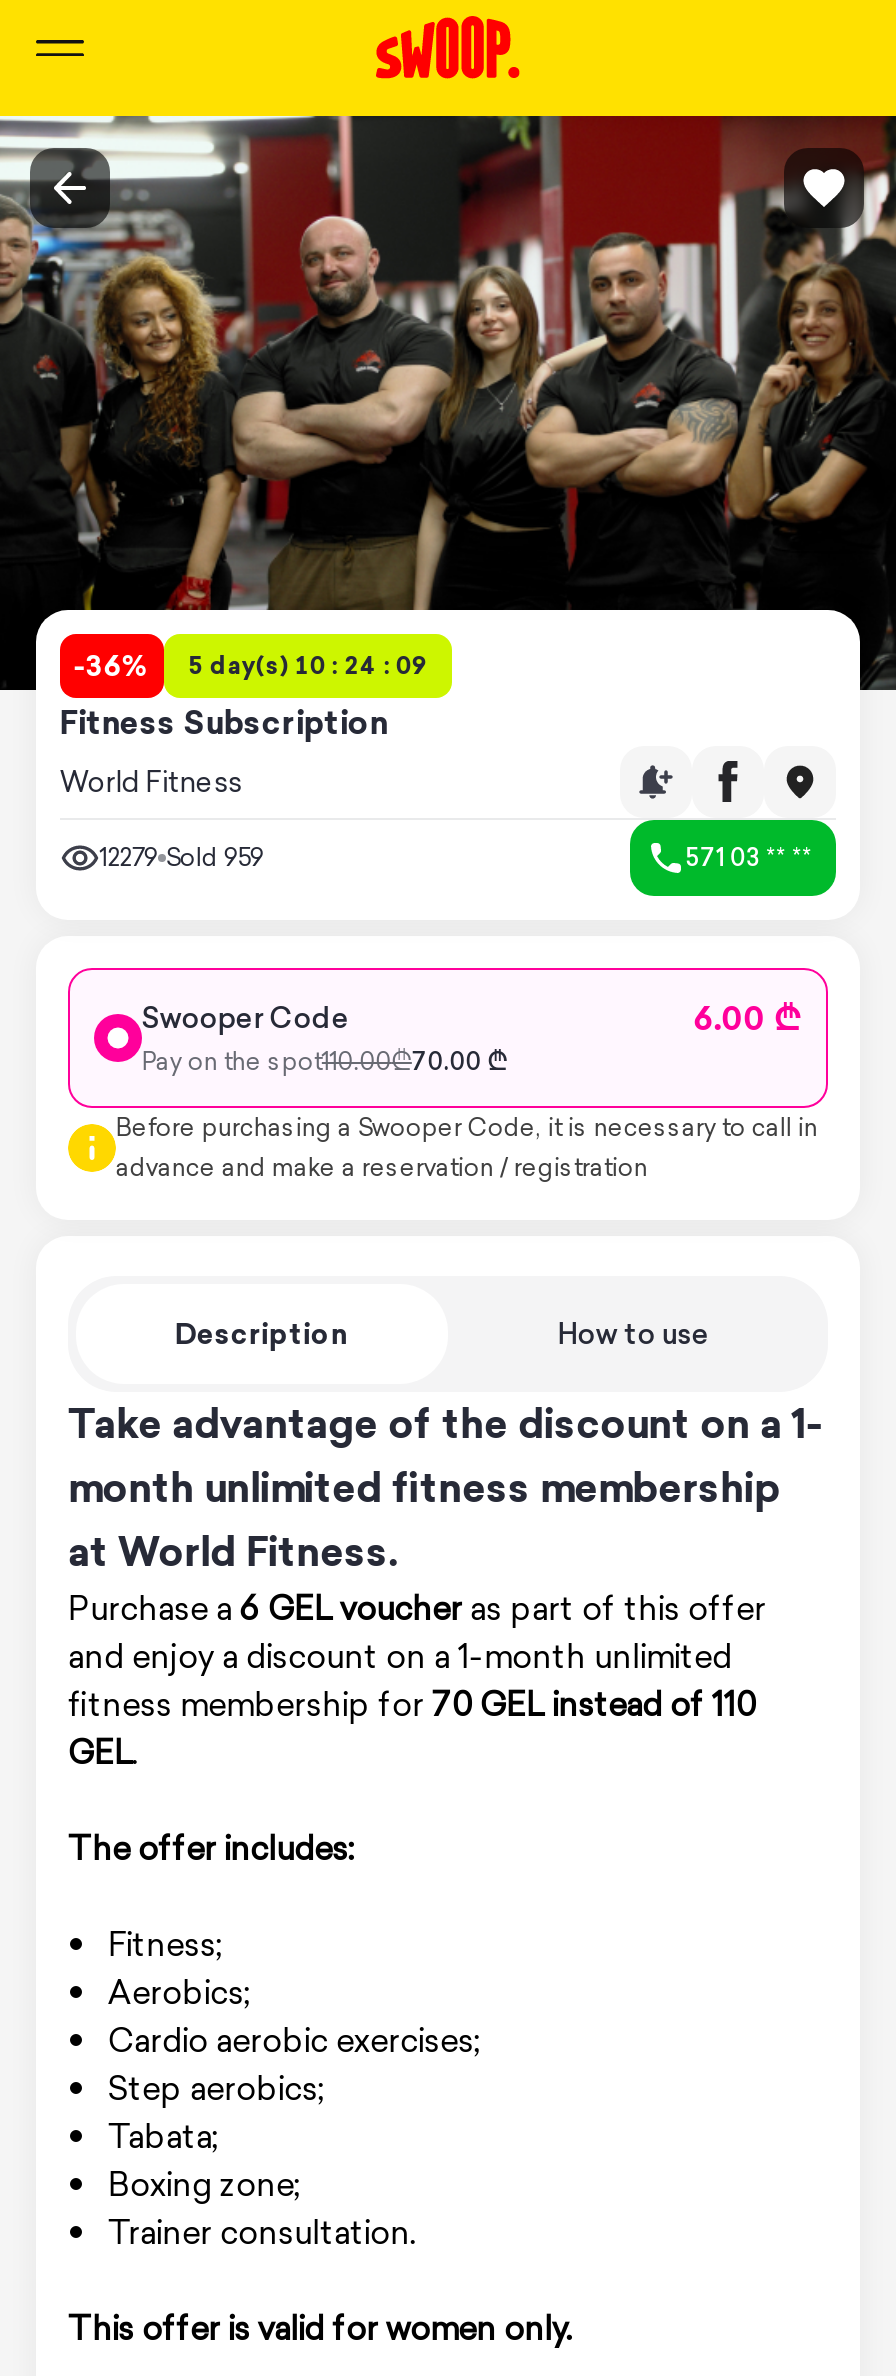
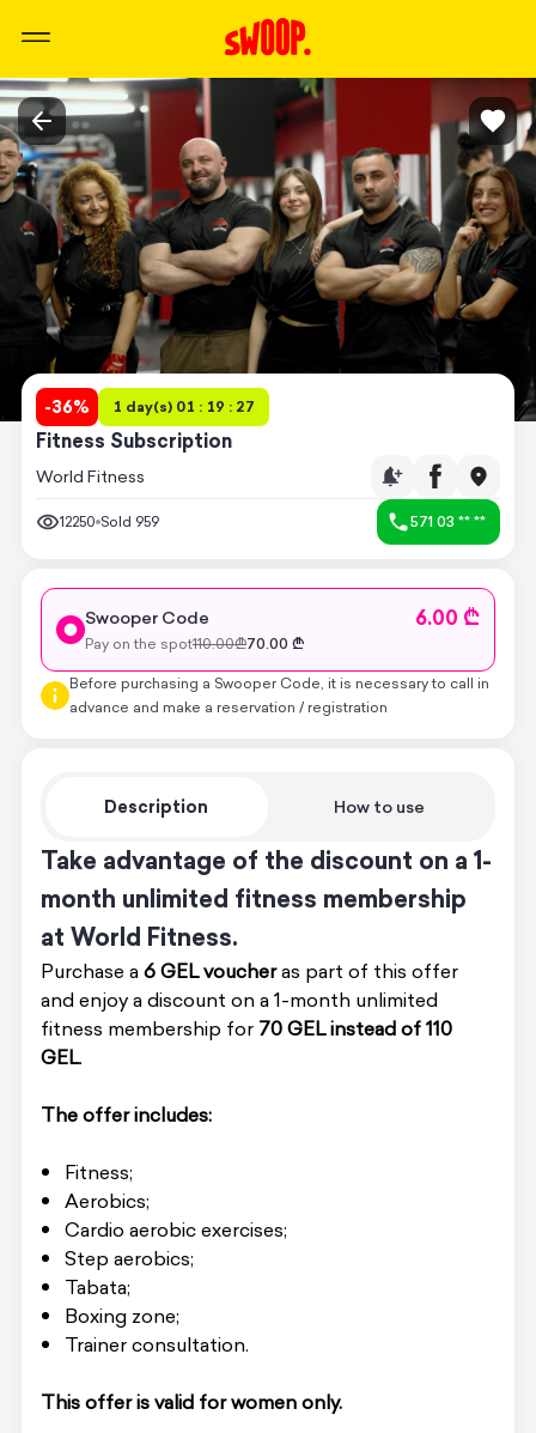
- -36% 5 day(s) 10 : 24 : 09
+ -36% 1 day(s) 01 : 19 : 27

- 12279 Sold 959
+ 12250 Sold 959
